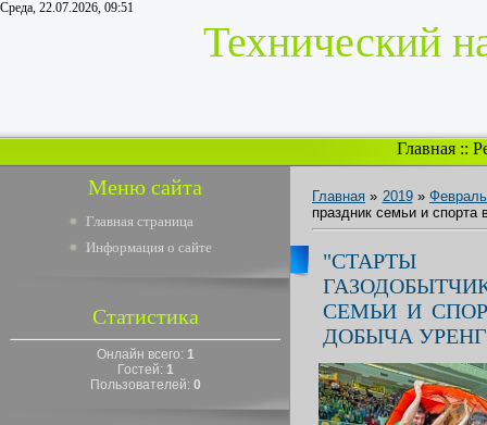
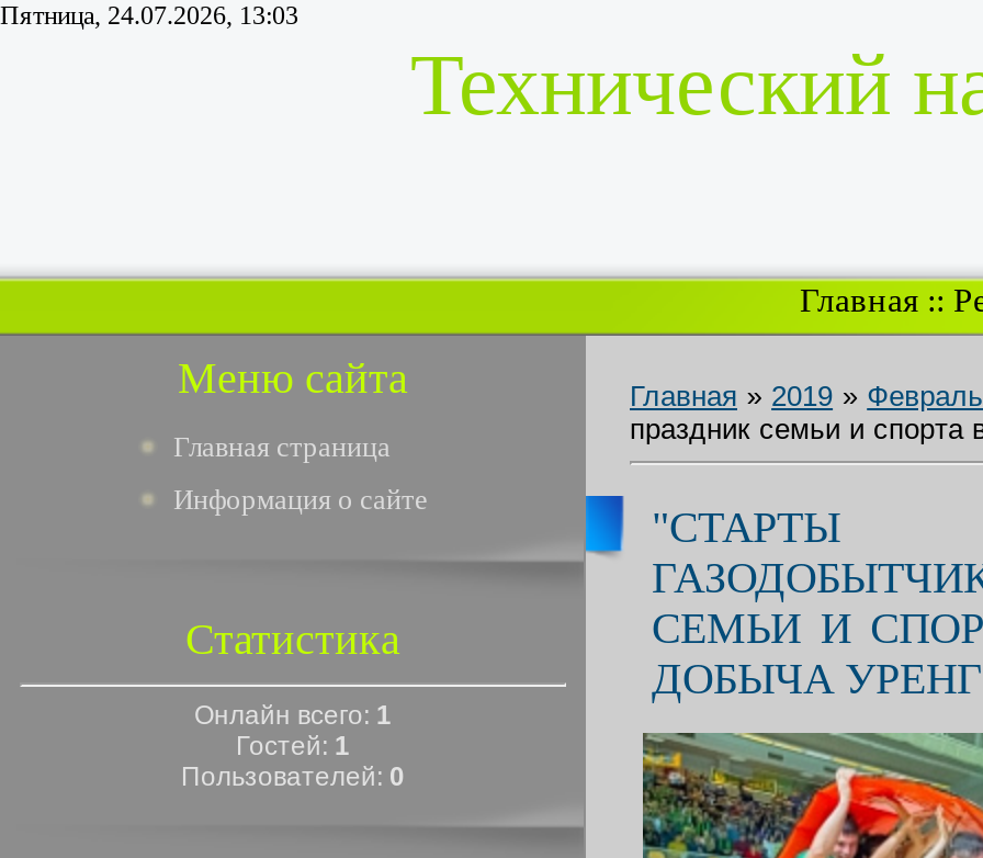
- Среда, 22.07.2026, 09:51
+ Пятница, 24.07.2026, 13:03
